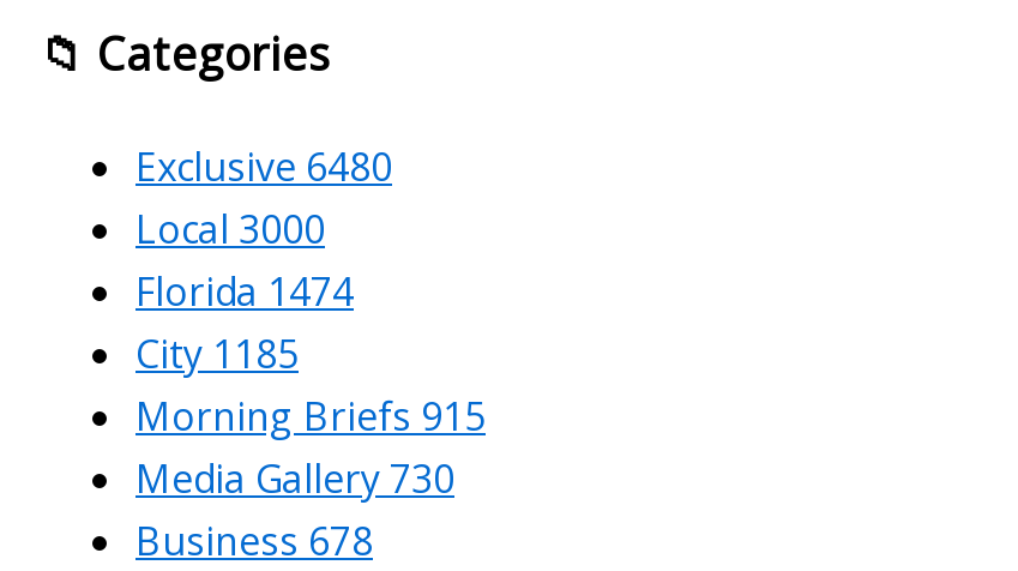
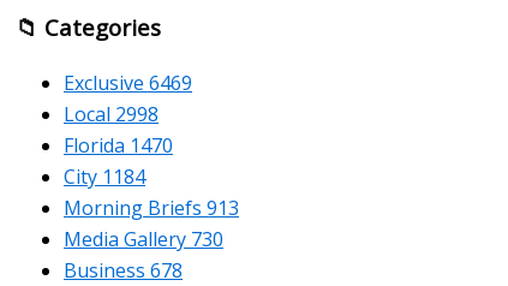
- Exclusive 6480
+ Exclusive 6469

- Local 3000
+ Local 2998

- Florida 1474
+ Florida 1470

- City 1185
+ City 1184

- Morning Briefs 915
+ Morning Briefs 913
